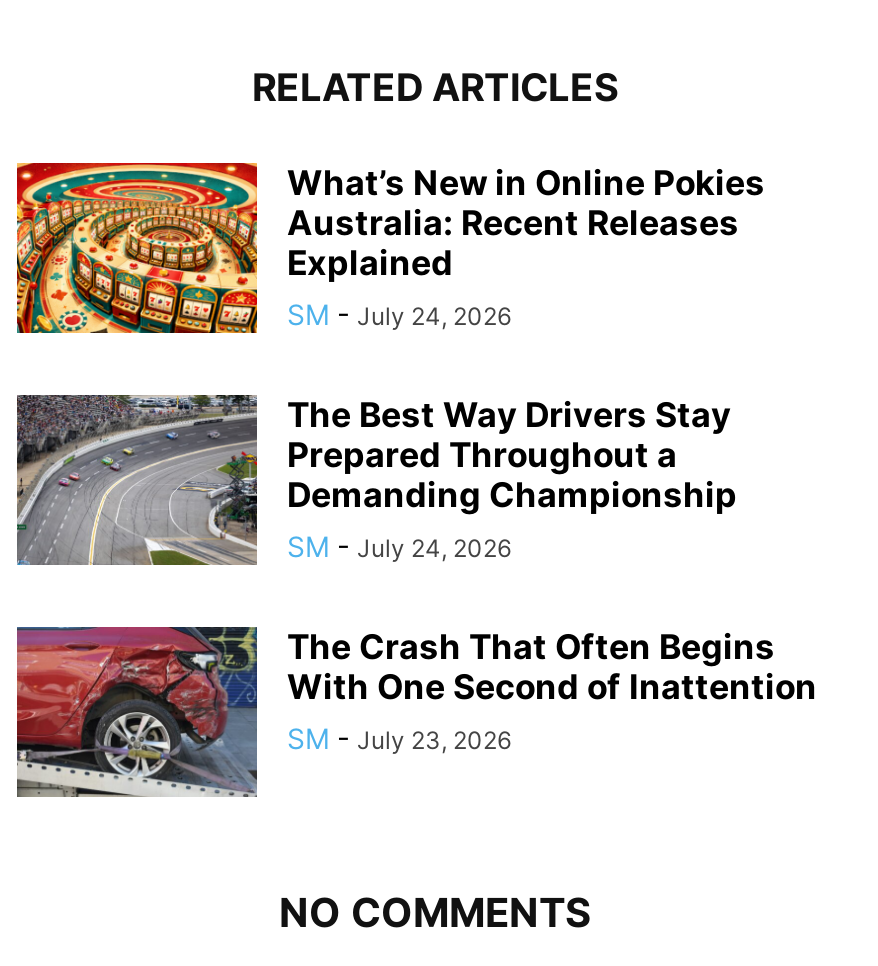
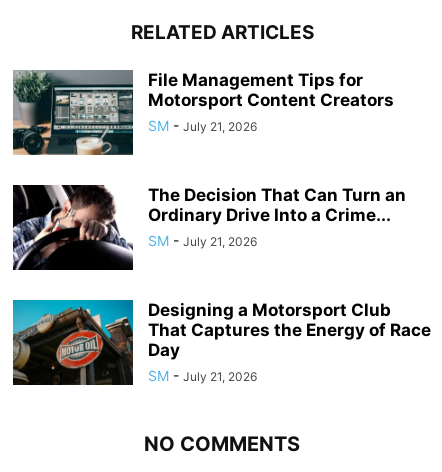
- [image]
- What’s New in Online Pokies
- Australia: Recent Releases
- Explained
- SM - July 24, 2026
+ [image]
+ File Management Tips for
+ Motorsport Content Creators
+ SM - July 21, 2026

- [image]
- The Best Way Drivers Stay
- Prepared Throughout a
- Demanding Championship
- SM - July 24, 2026
+ [image]
+ The Decision That Can Turn an
+ Ordinary Drive Into a Crime...
+ SM - July 21, 2026

- [image]
- The Crash That Often Begins
- With One Second of Inattention
- SM - July 23, 2026
+ [image]
+ Designing a Motorsport Club
+ That Captures the Energy of Race
+ Day
+ SM - July 21, 2026
